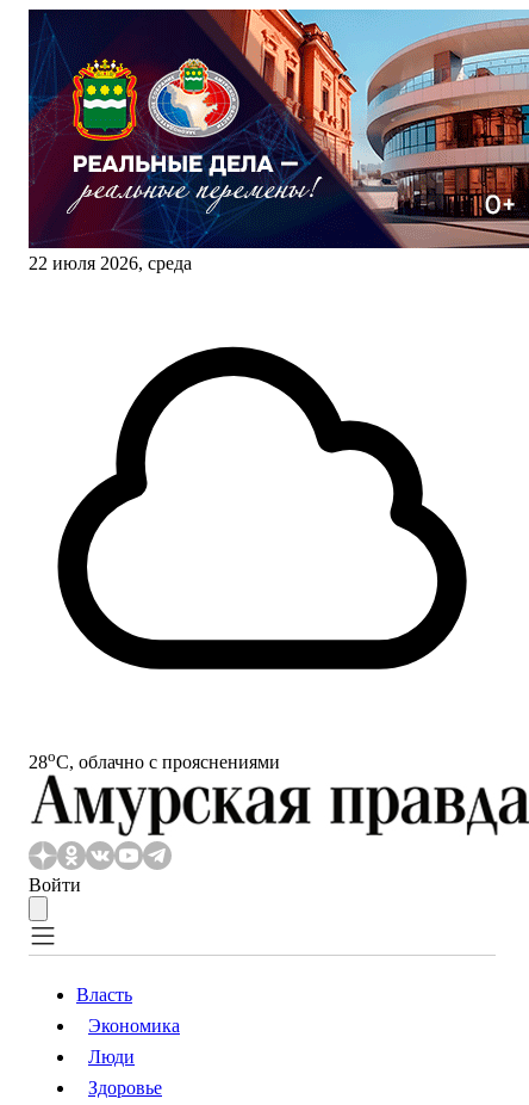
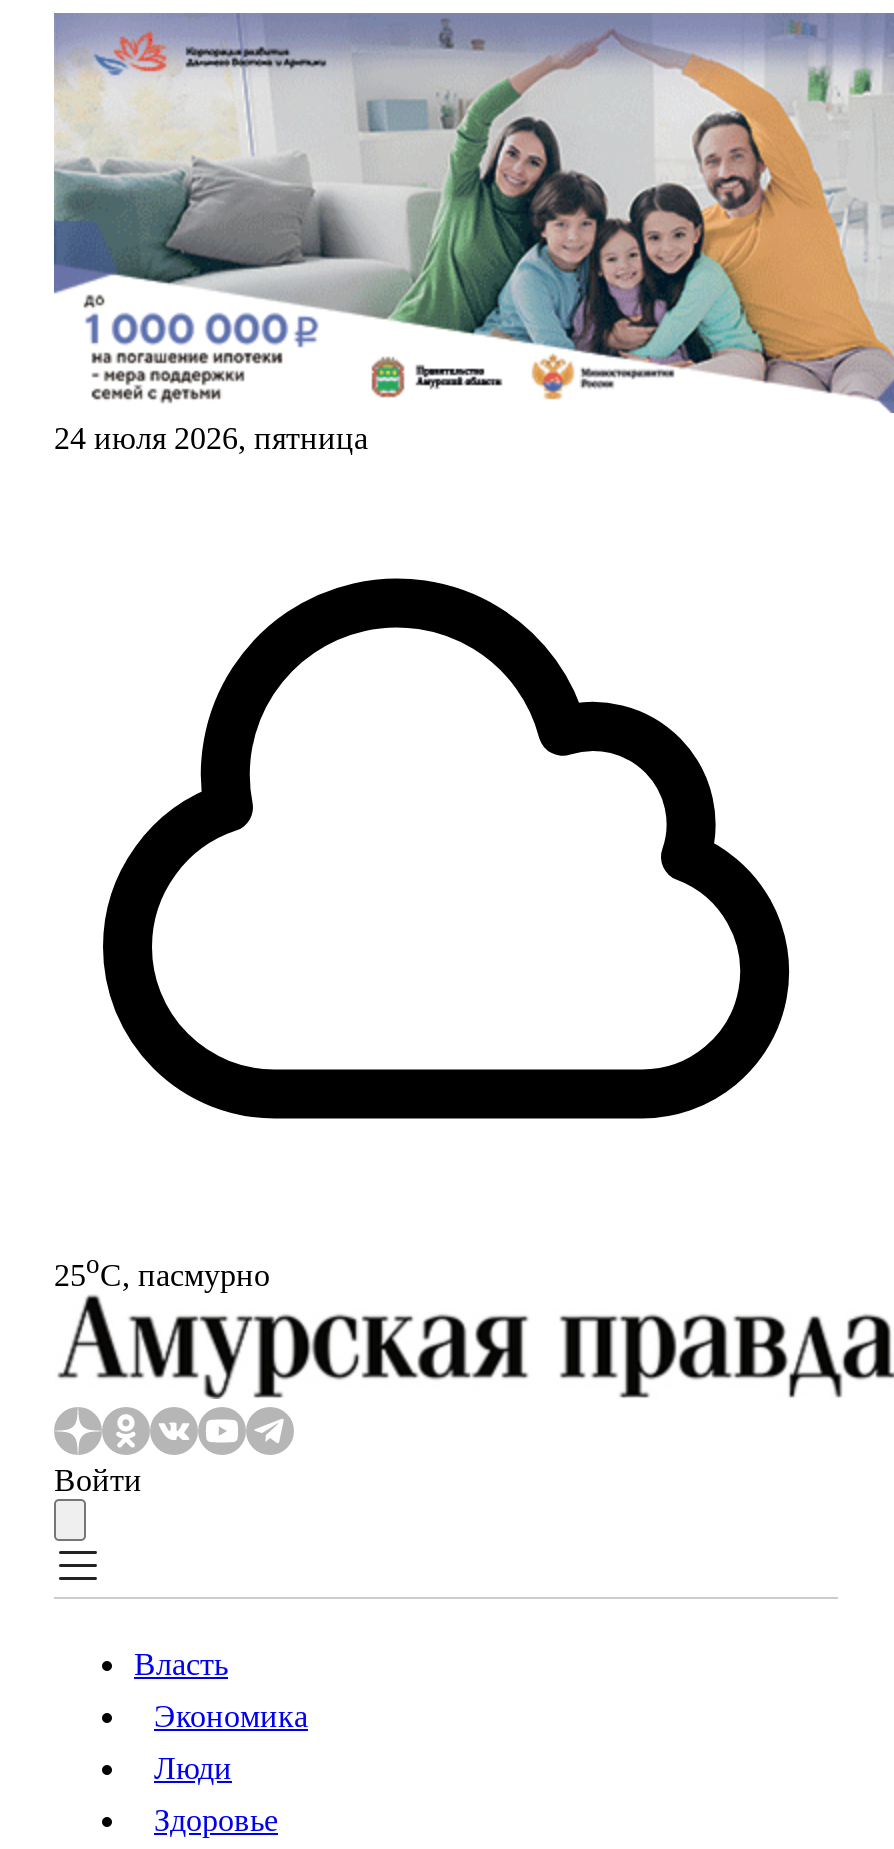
- [image]
- 22 июля 2026, среда
+ [image]
+ 24 июля 2026, пятница

- 28oС, облачно с прояснениями
+ 25oС, пасмурно
